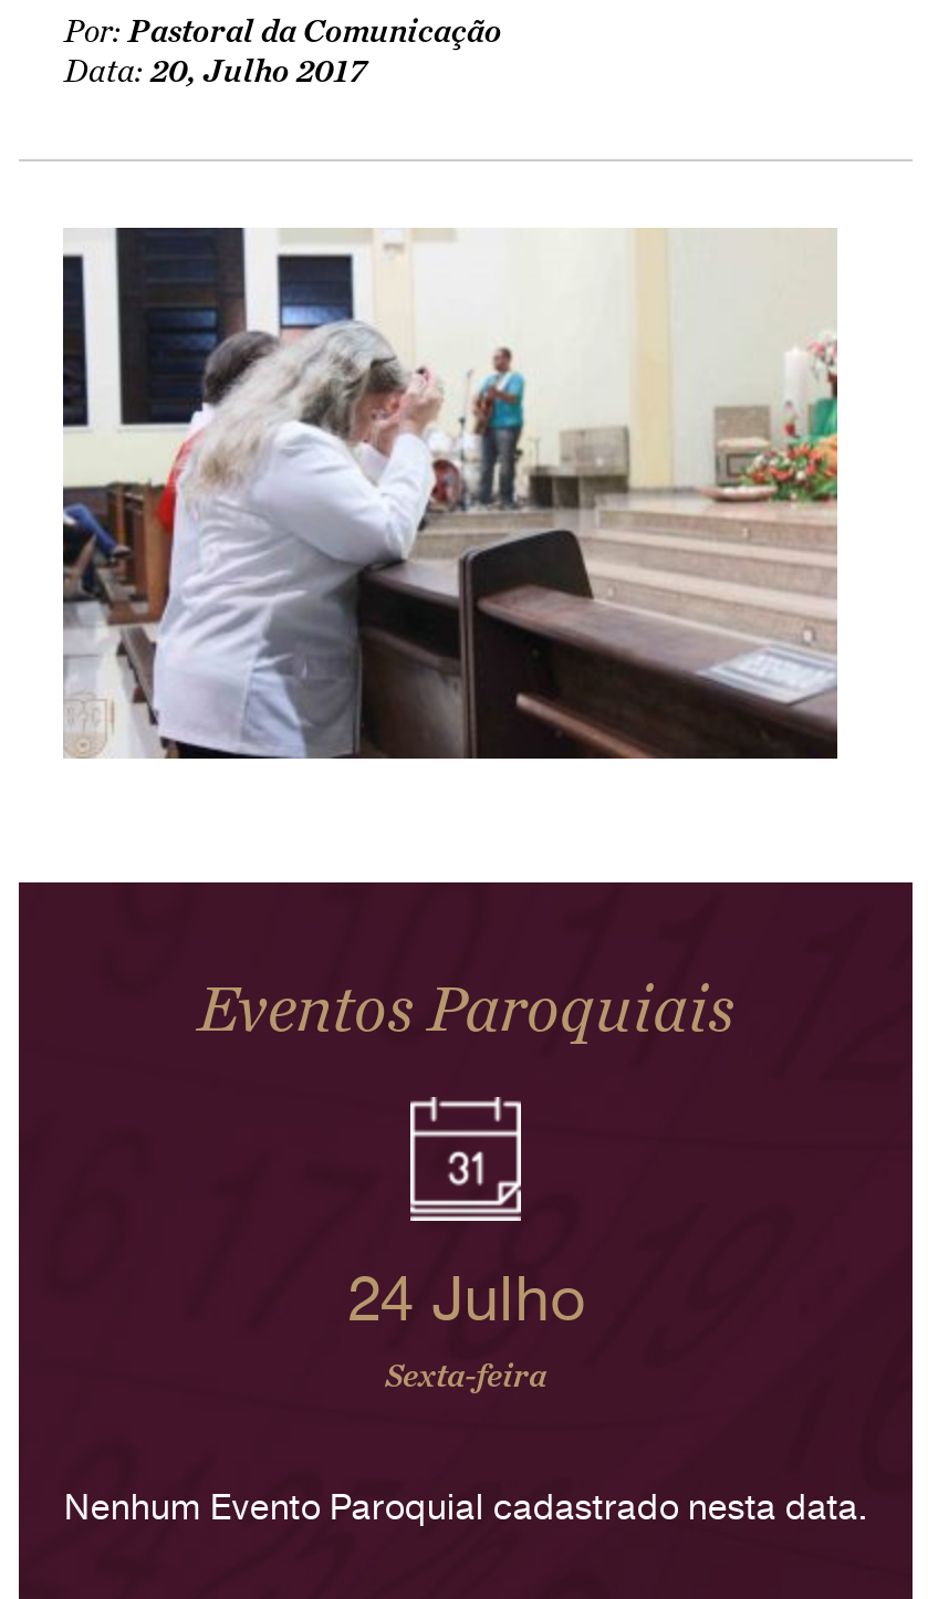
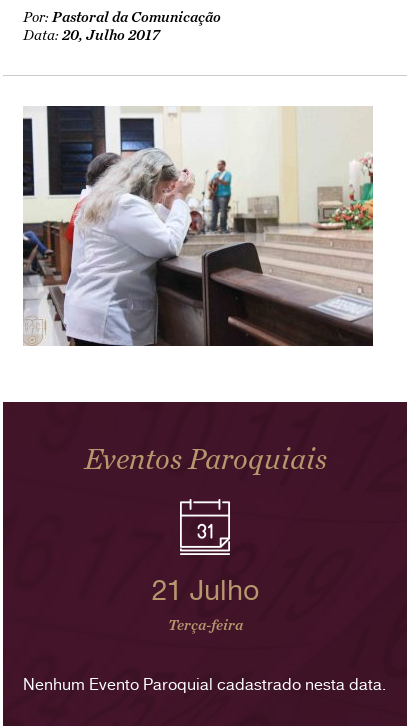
- 24 Julho
- Sexta-feira
+ 21 Julho
+ Terça-feira
